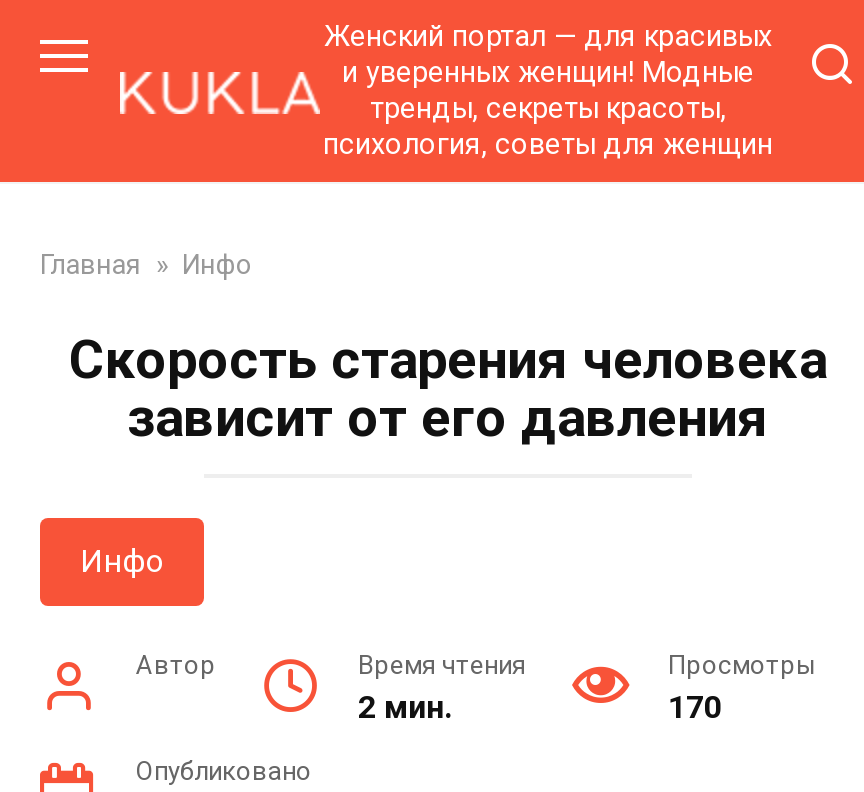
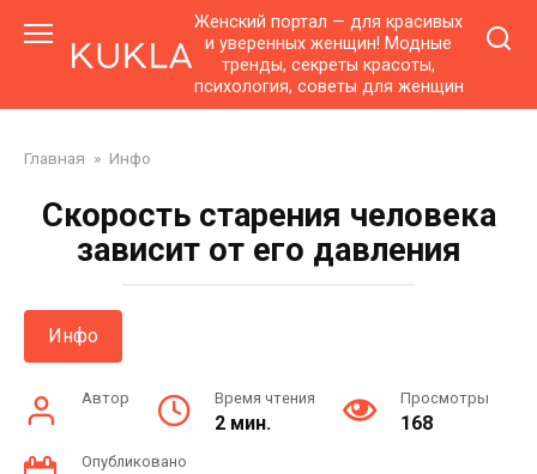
- 170
+ 168
